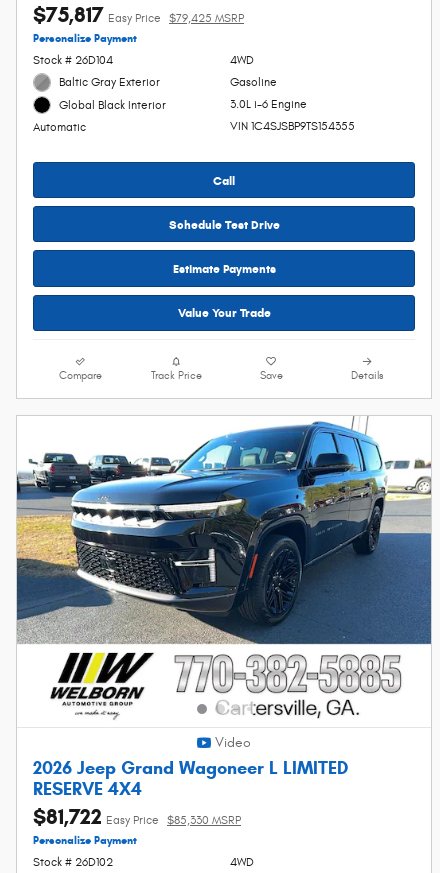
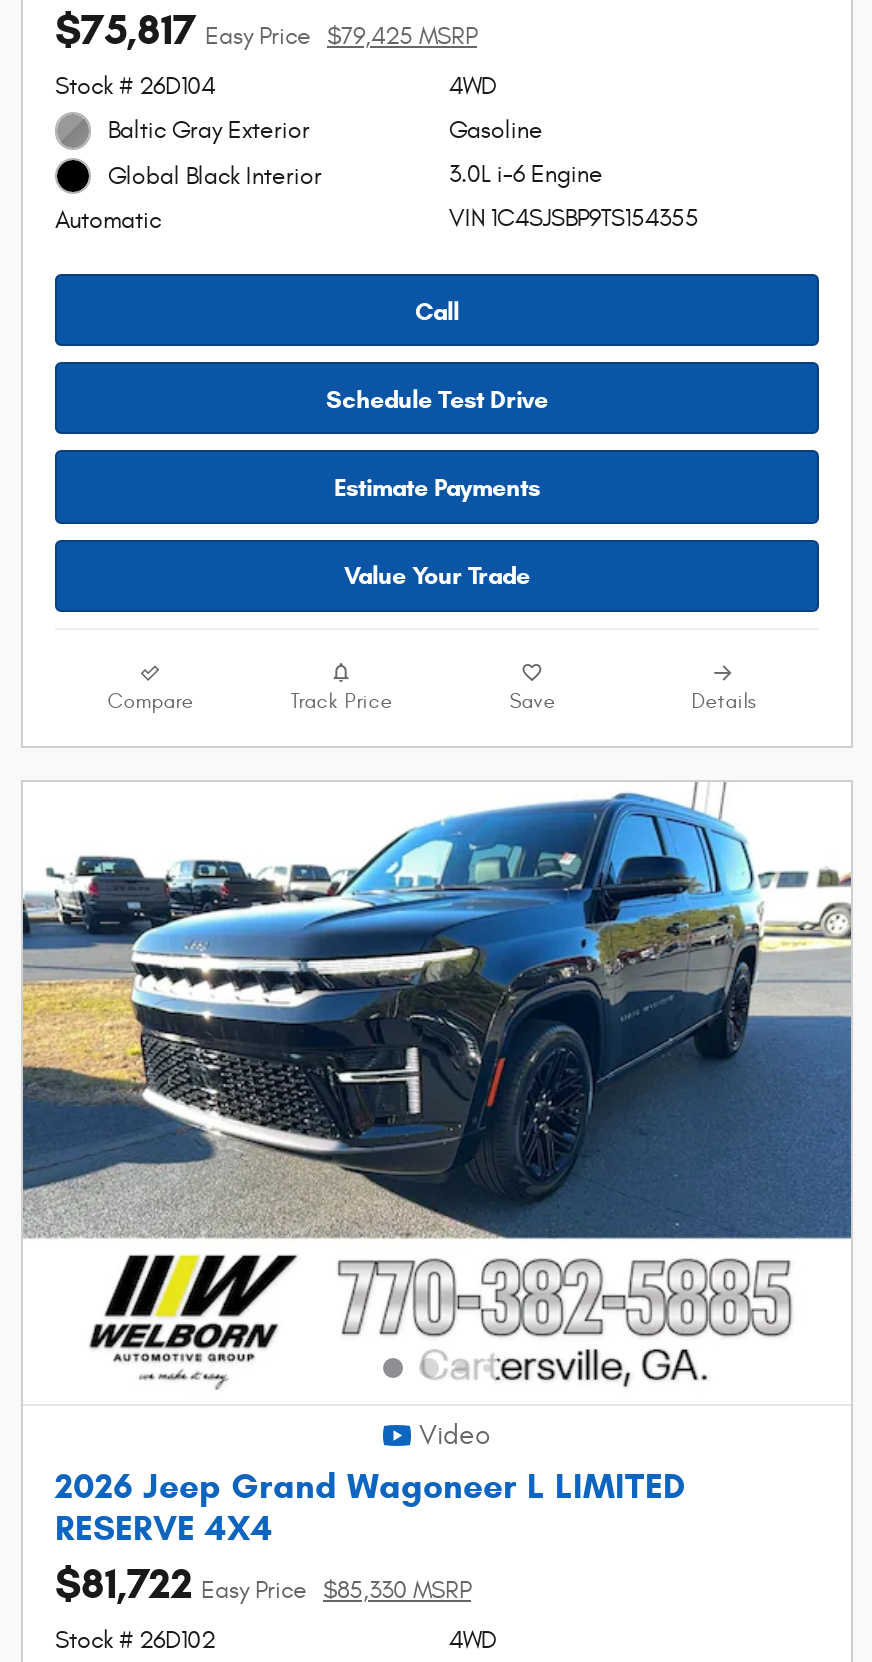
- Personalize Payment

- Personalize Payment
